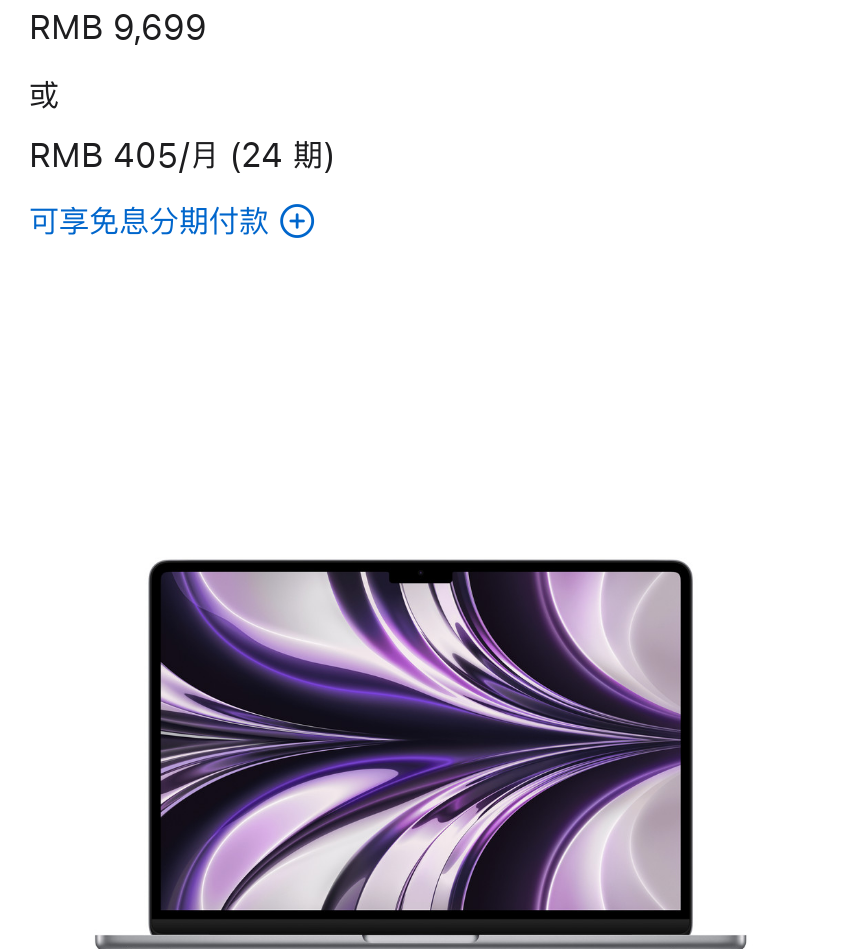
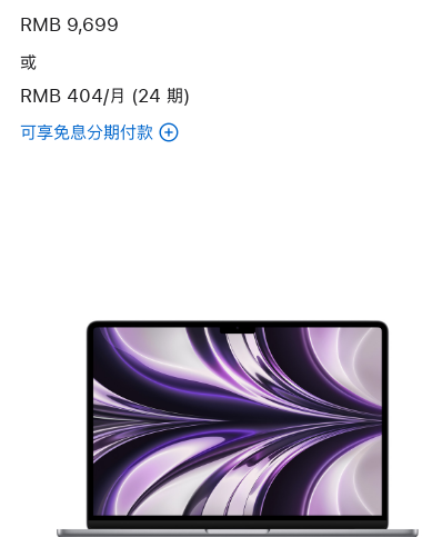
- RMB 405/月 (24 期)
+ RMB 404/月 (24 期)
